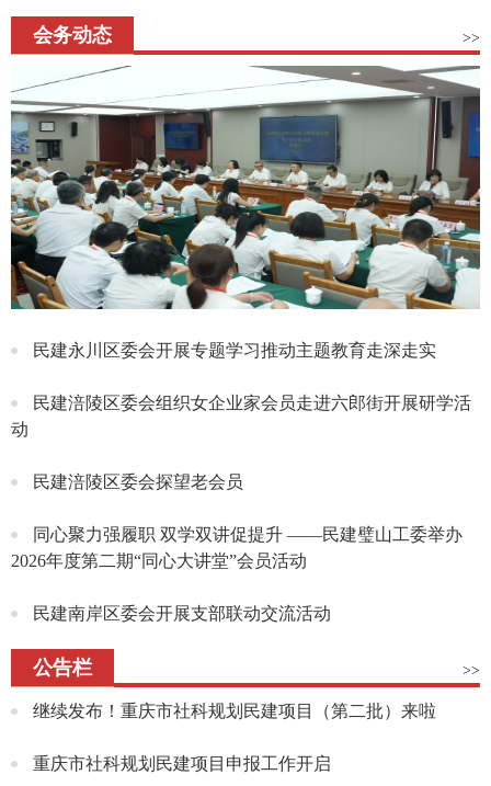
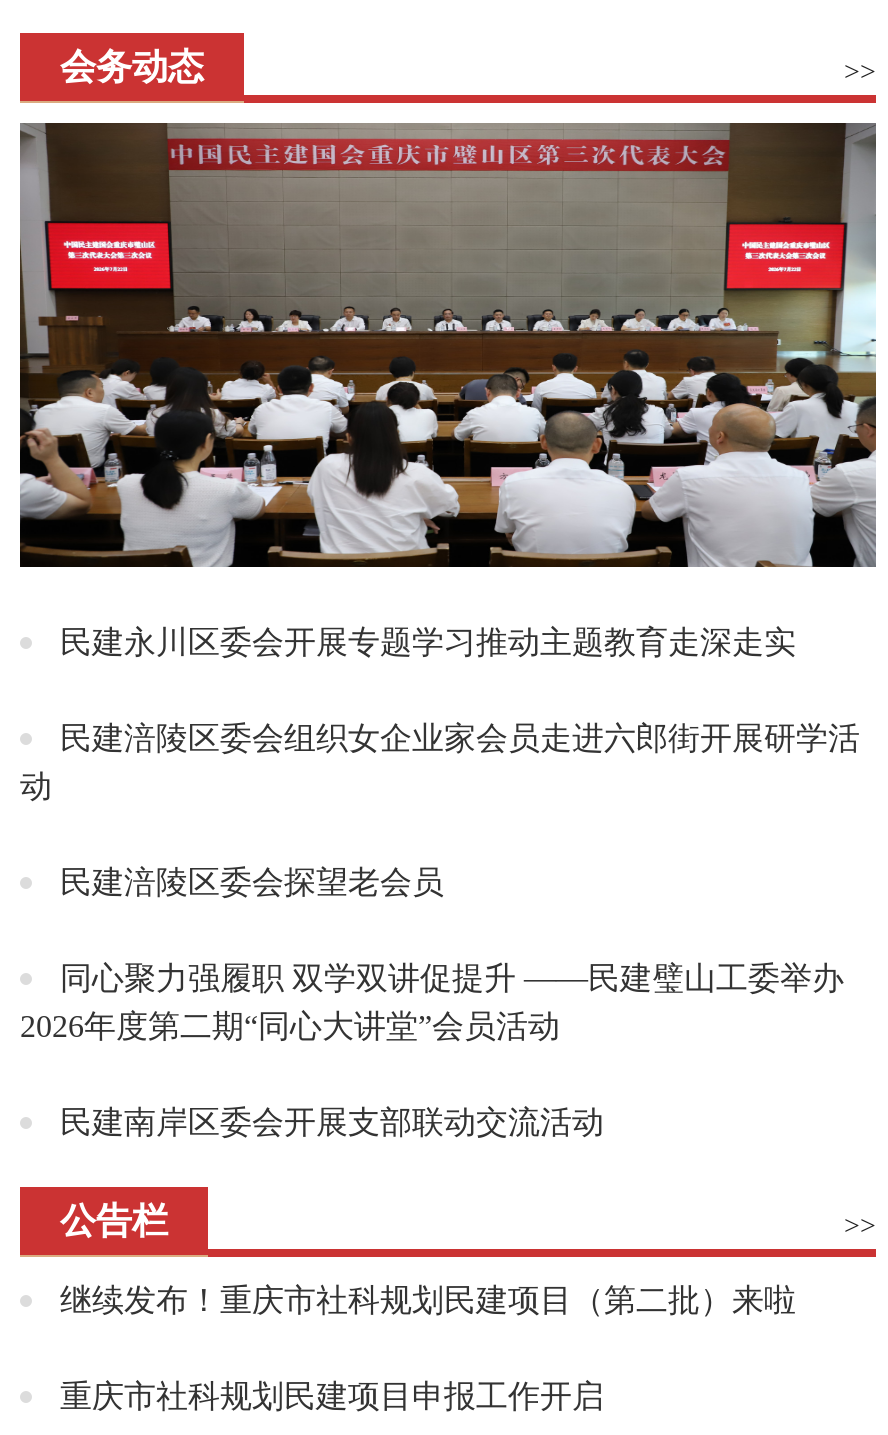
- [image]
+ [image]
